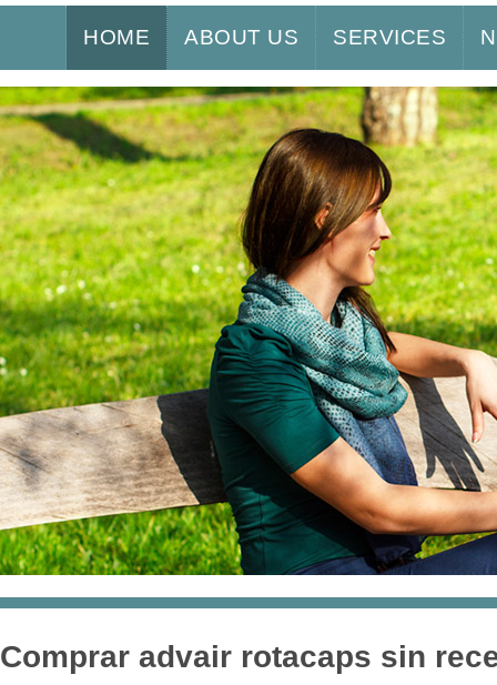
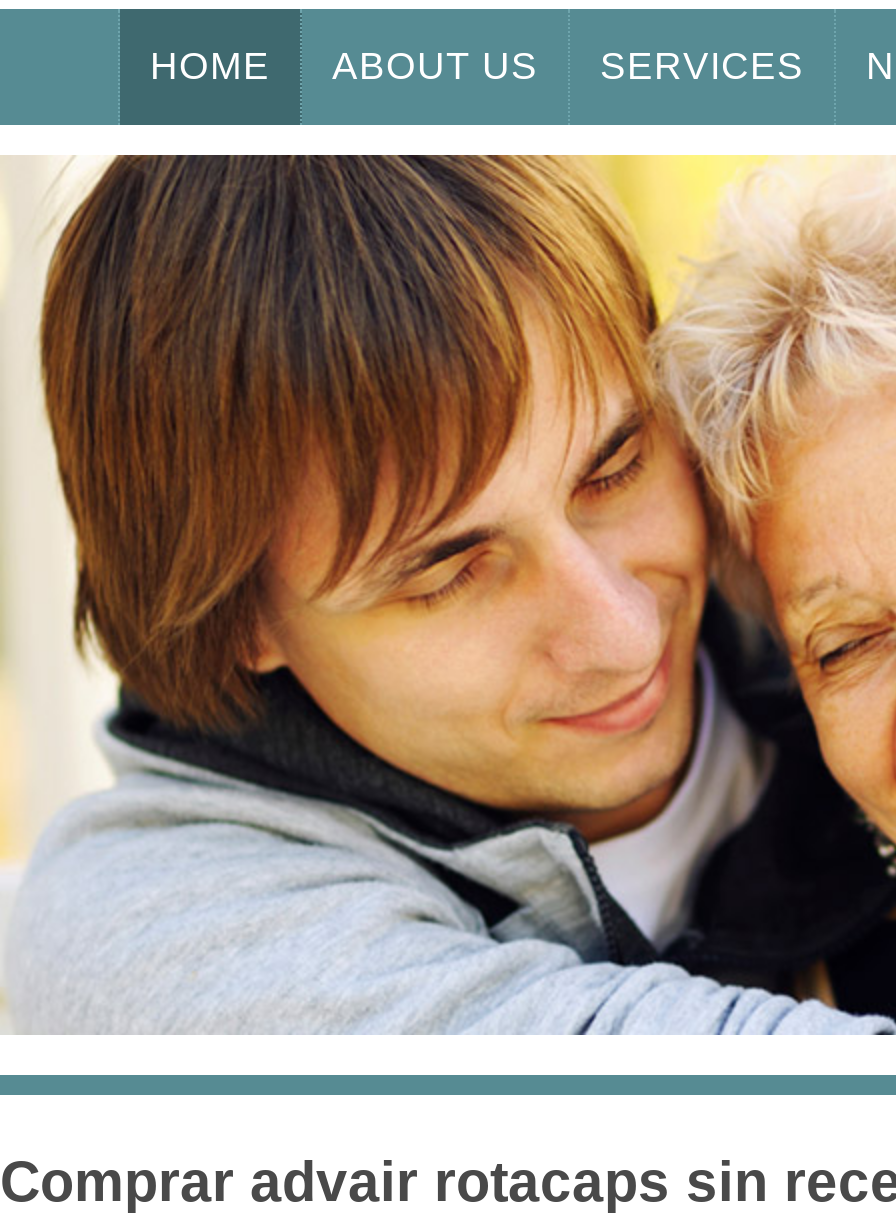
- [image]
+ [image]
